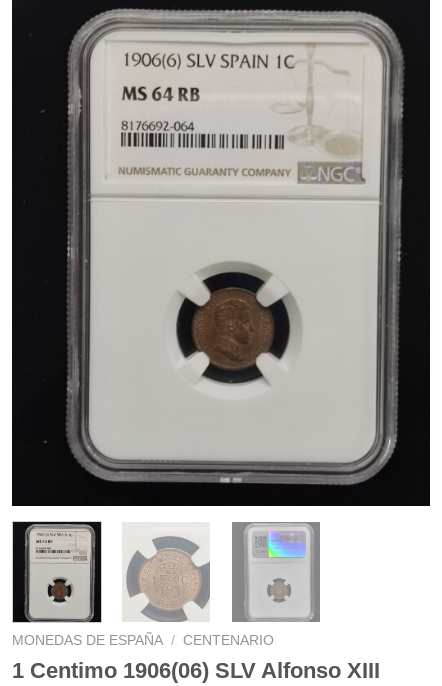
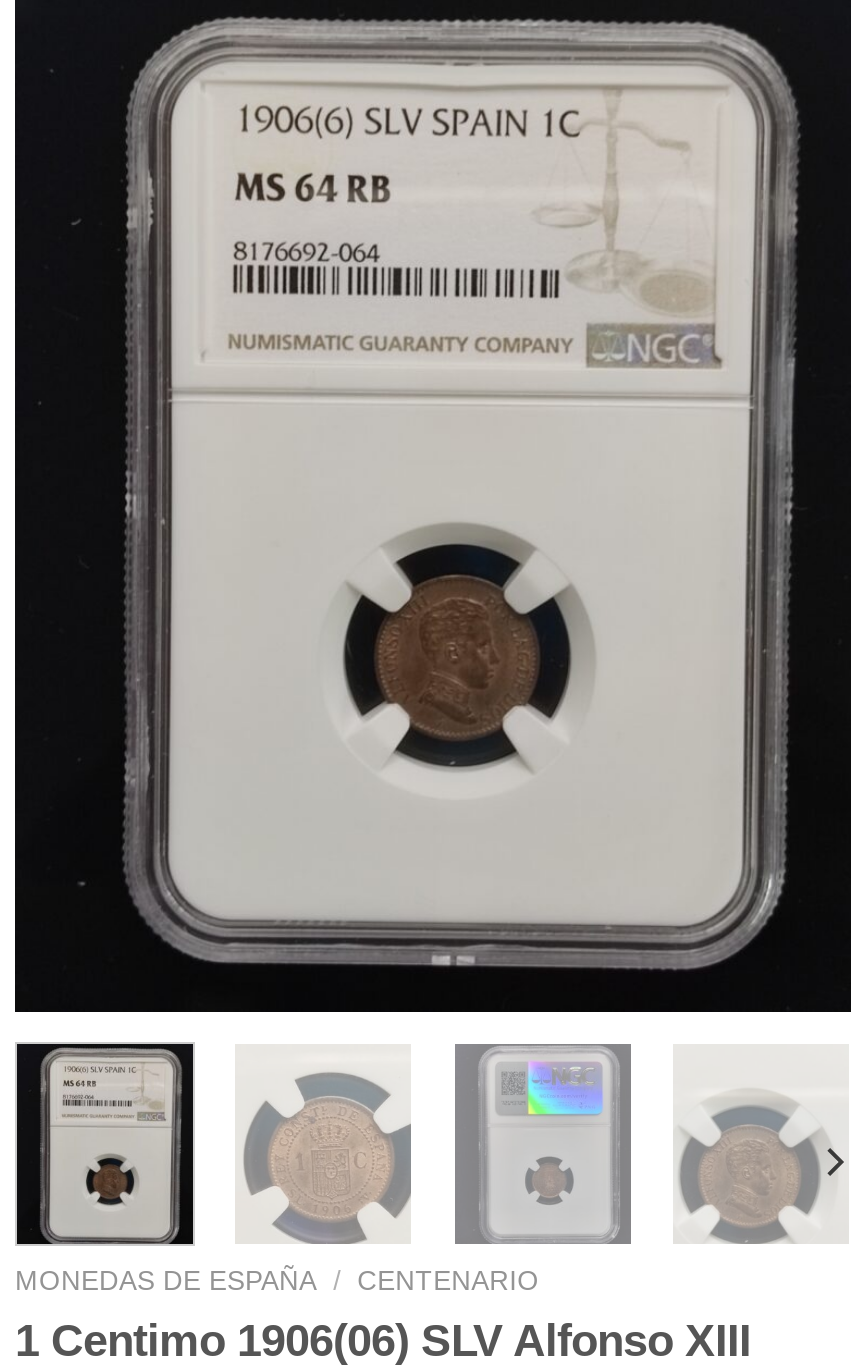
+ [image]
